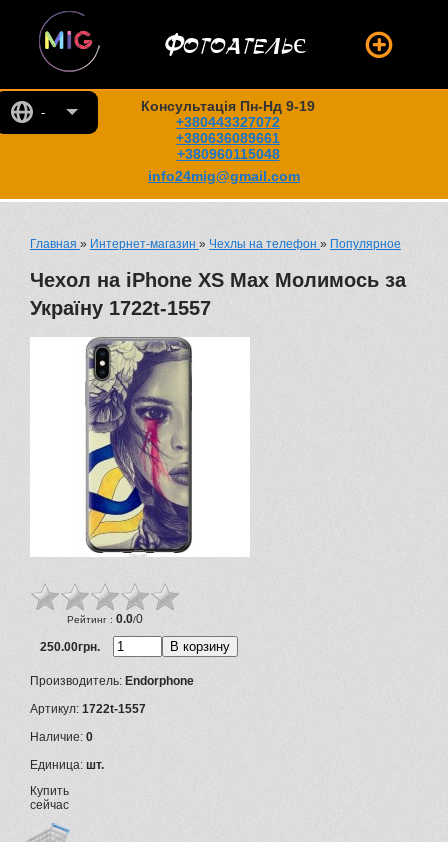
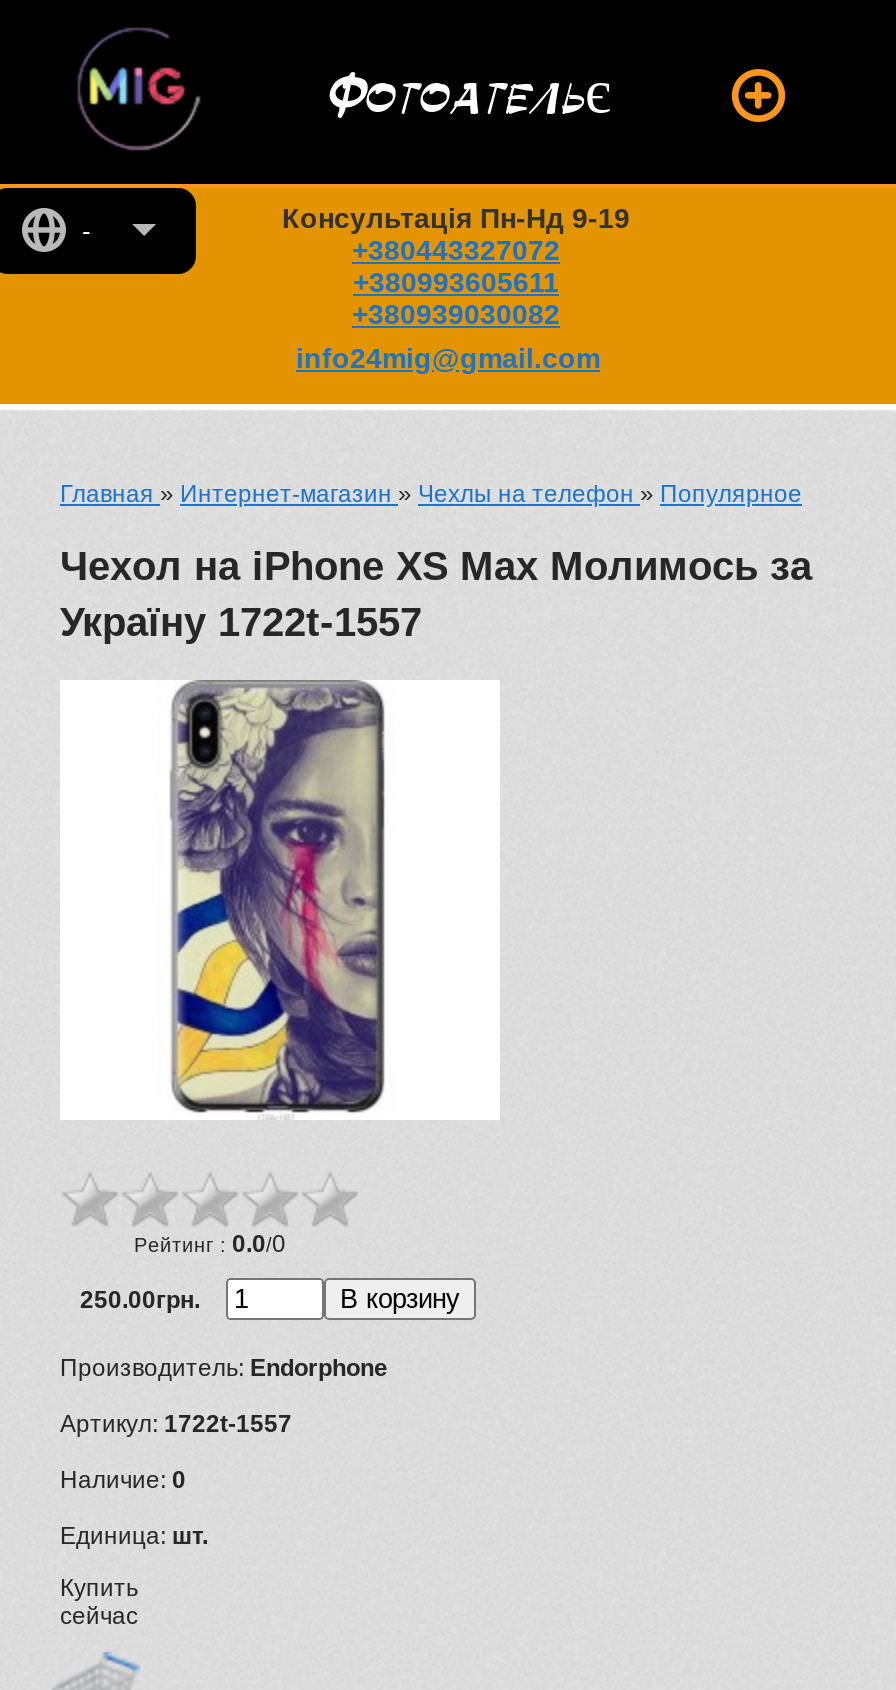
- +380636089661
+ +380993605611

- +380960115048
+ +380939030082
